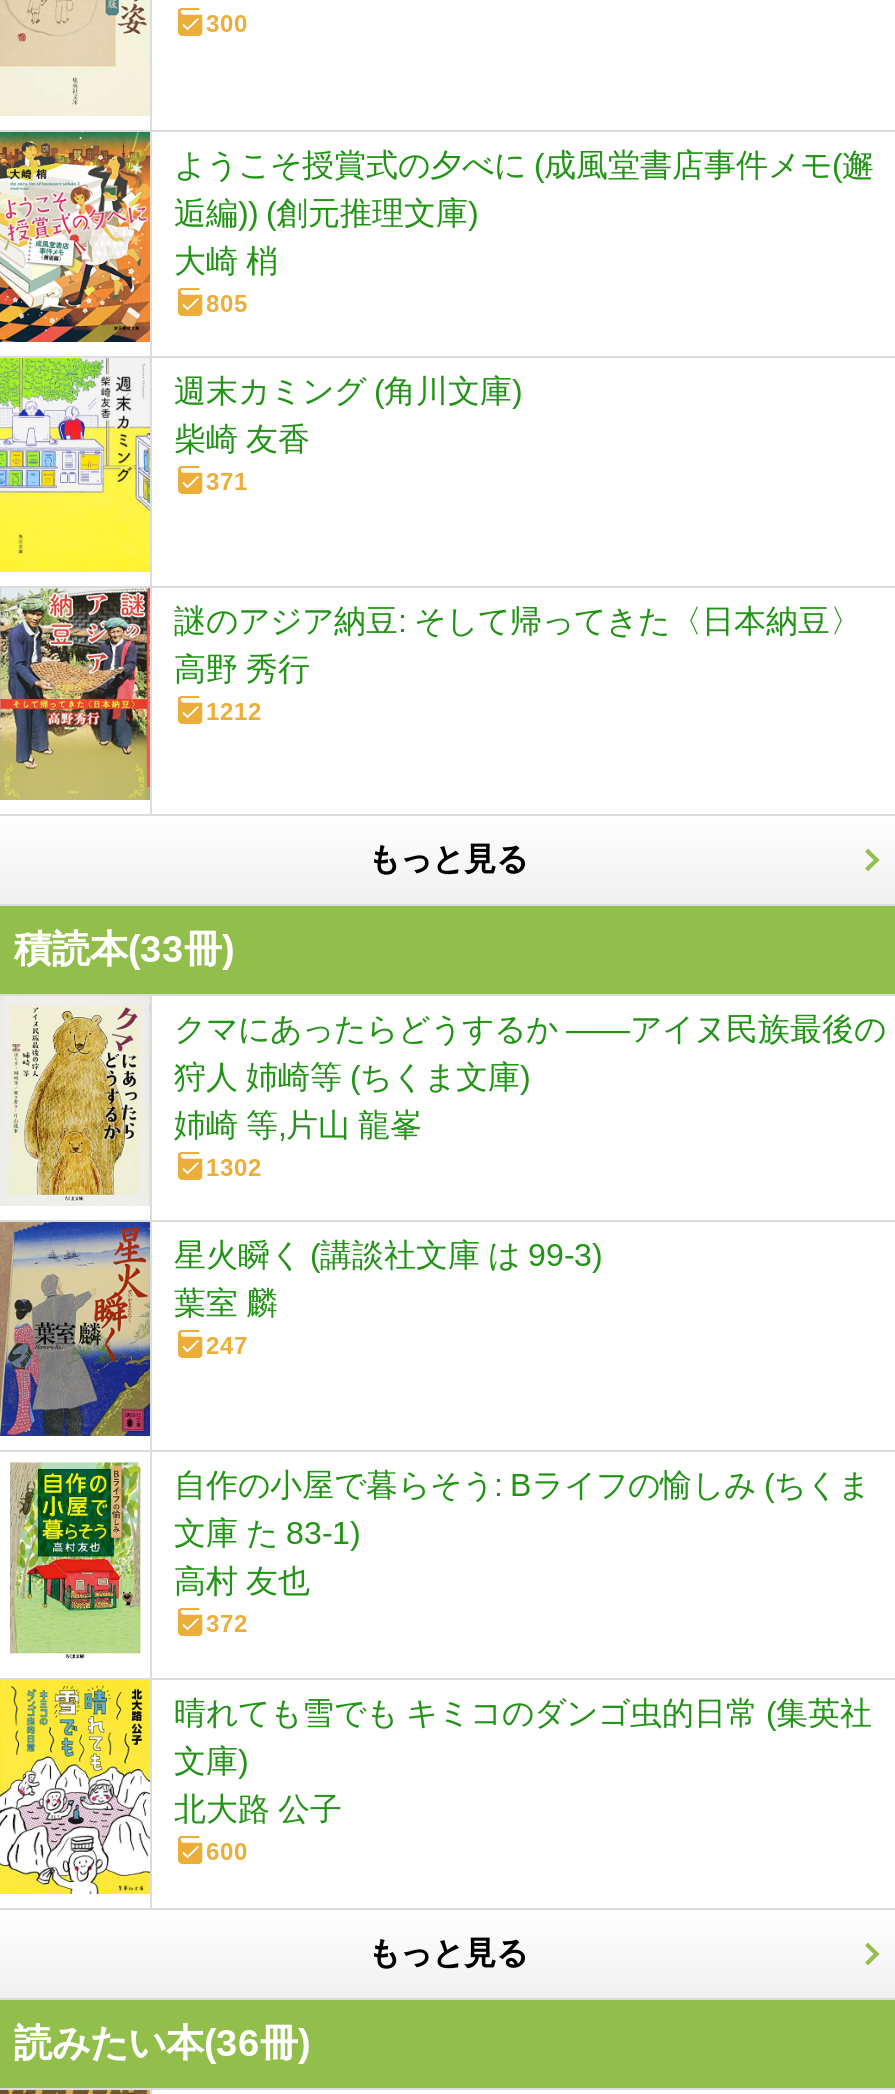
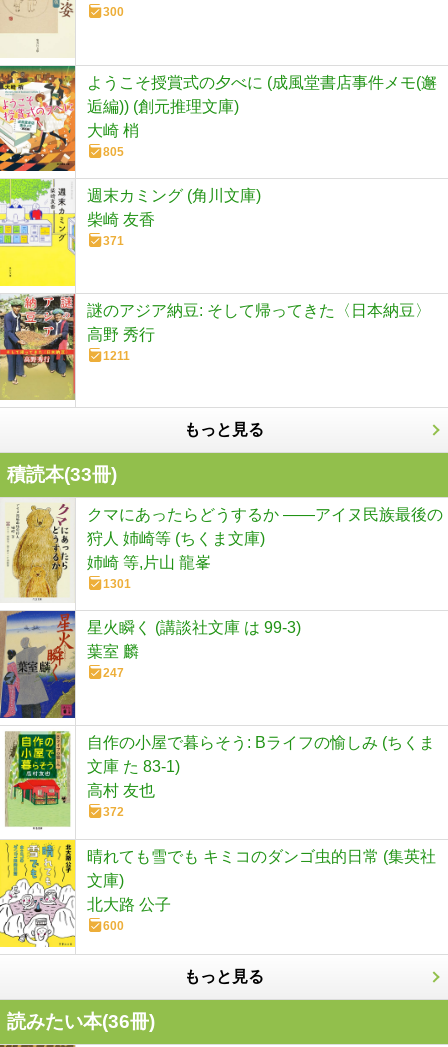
- 1212
+ 1211

- 1302
+ 1301
